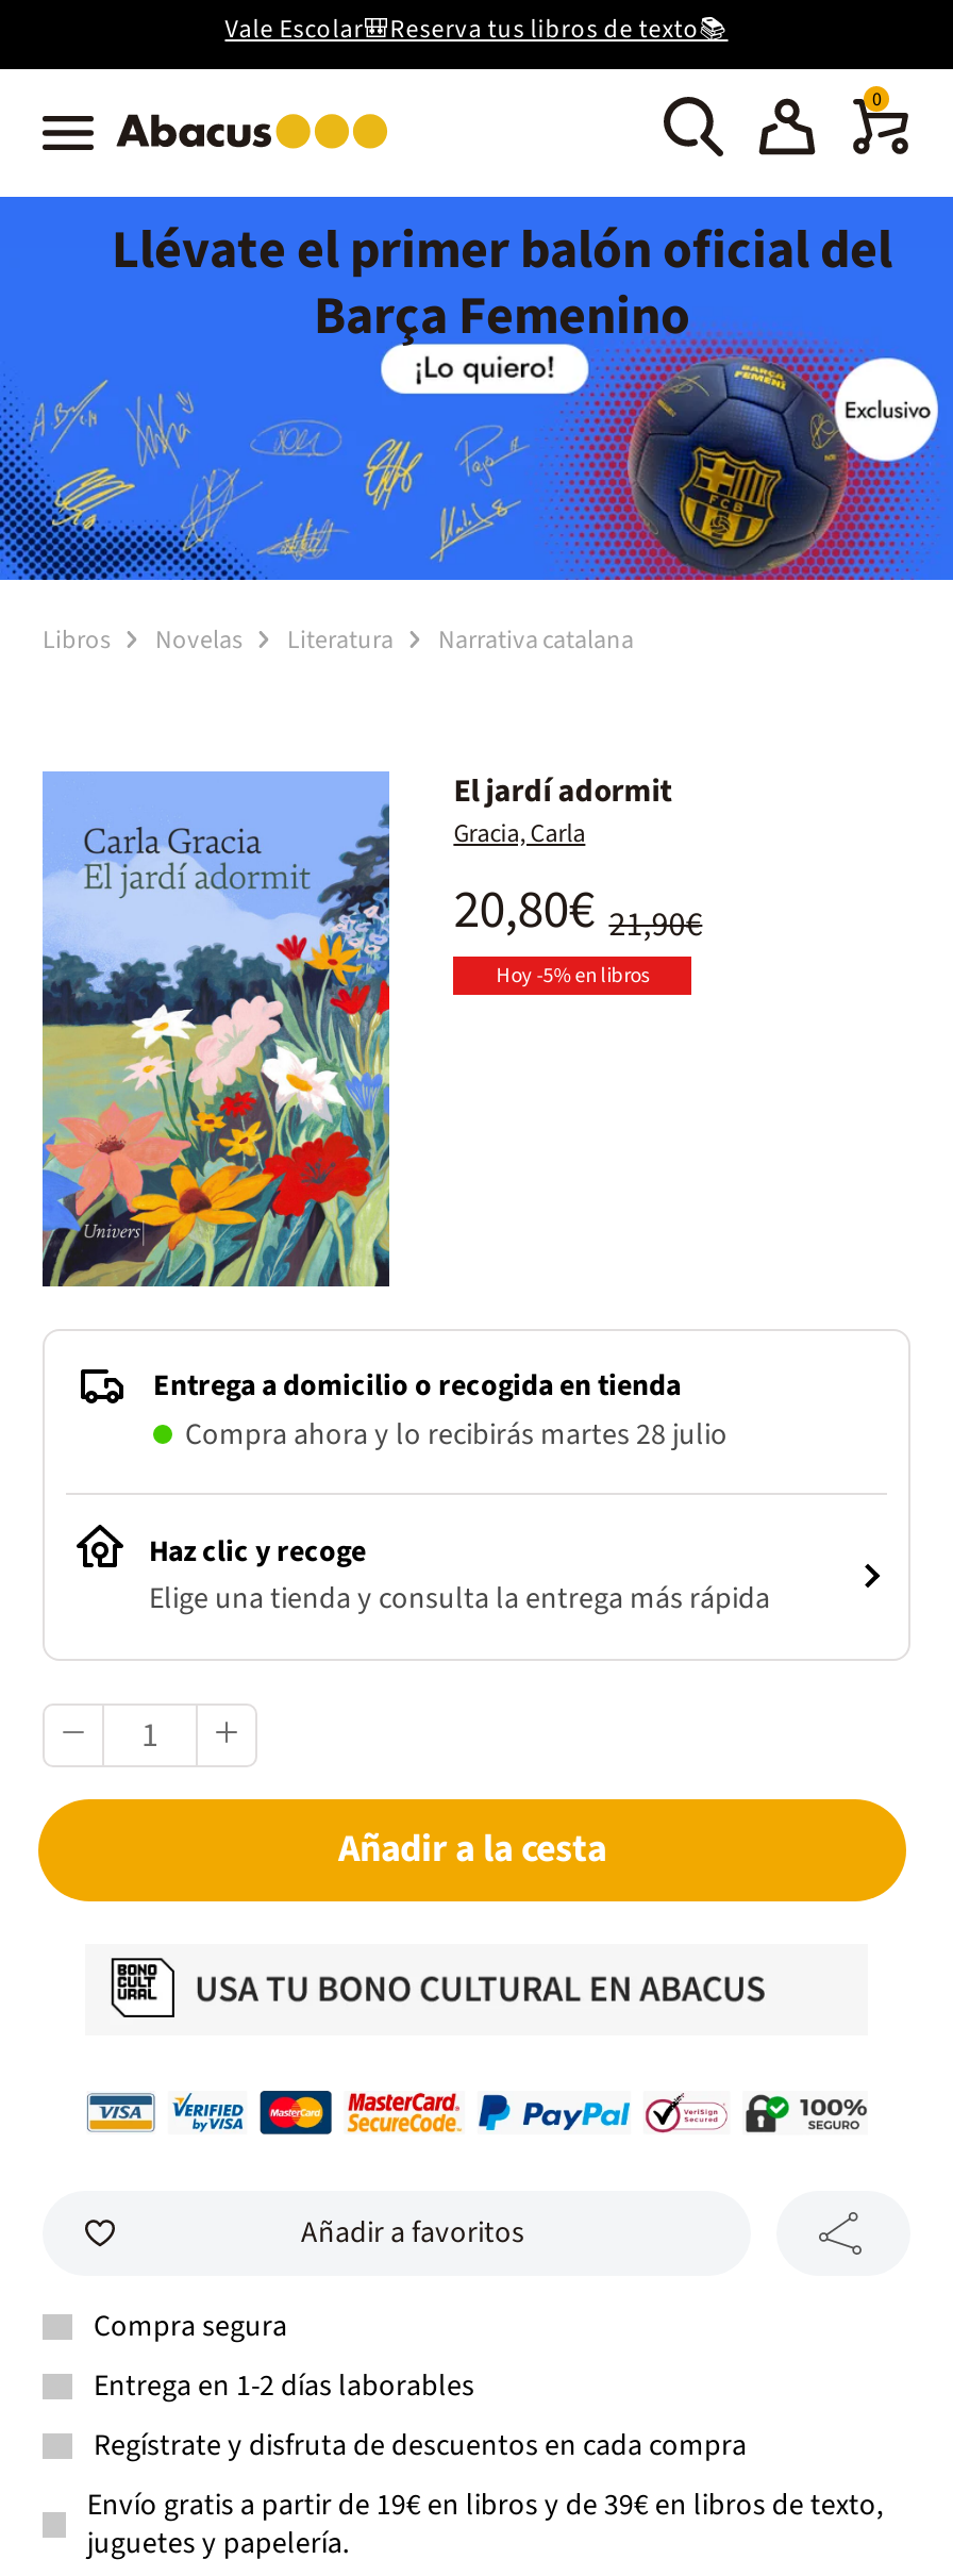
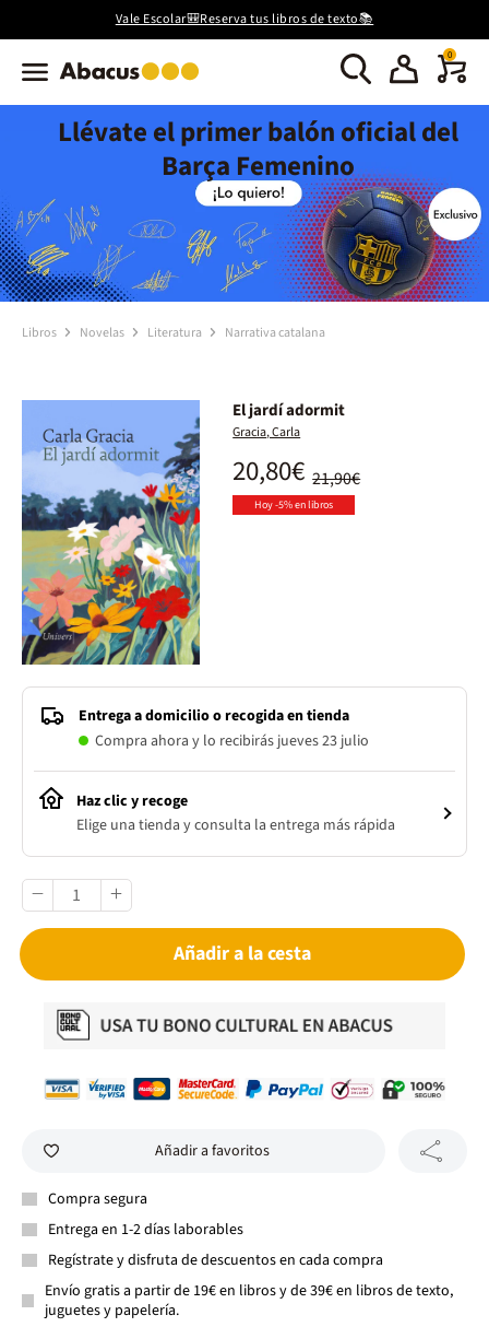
- Compra ahora y lo recibirás martes 28 julio
+ Compra ahora y lo recibirás jueves 23 julio
